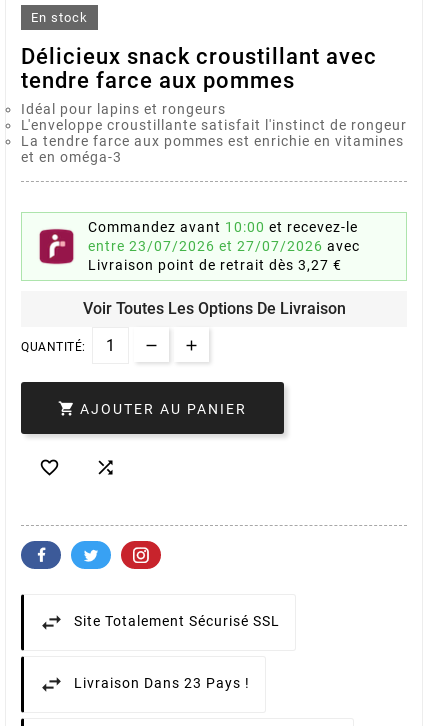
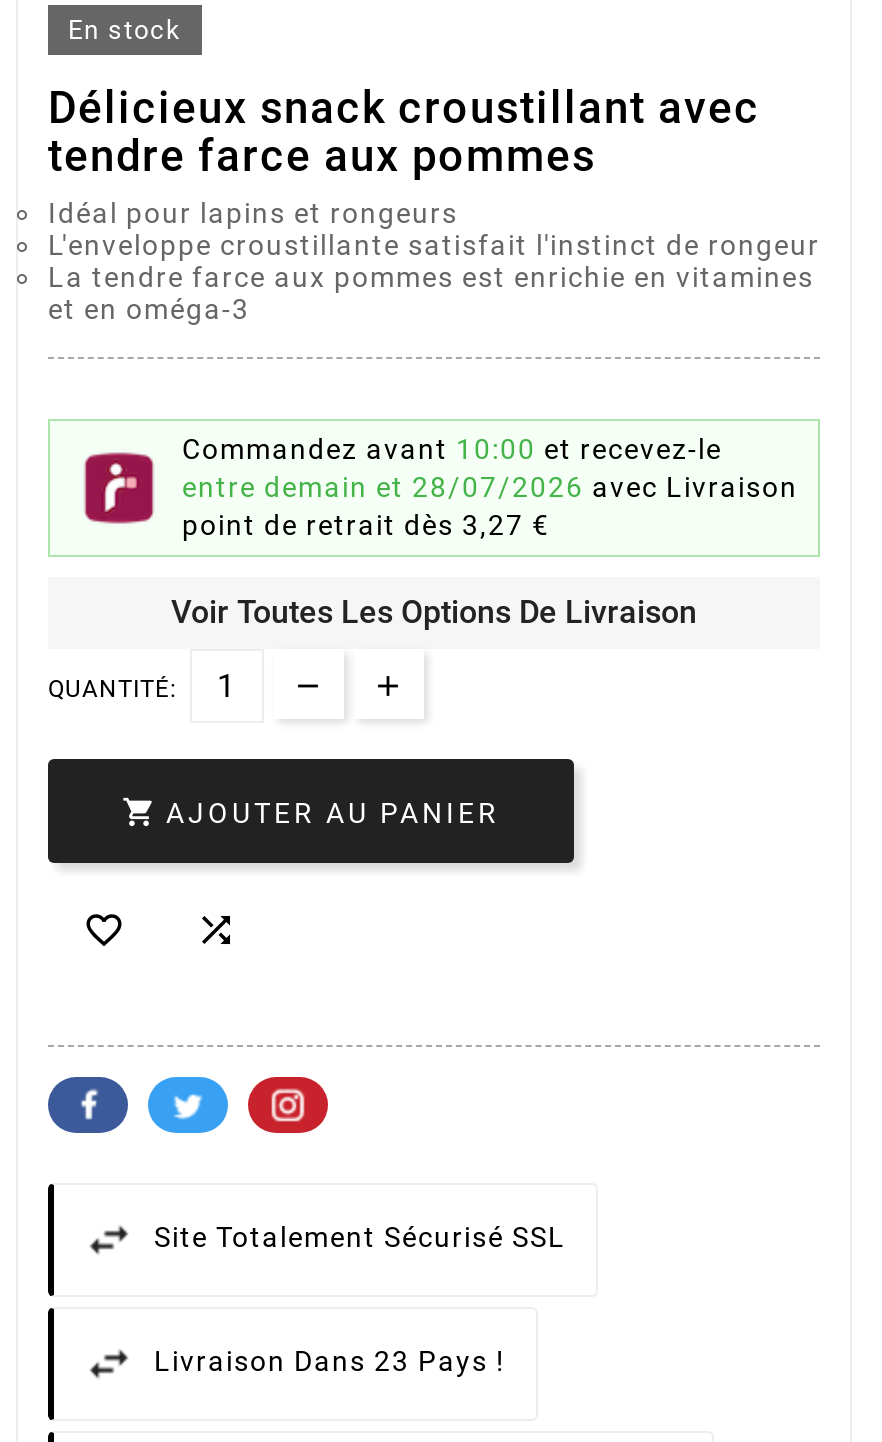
- entre 23/07/2026 et 27/07/2026 avec
- Livraison point de retrait dès 3,27 €
+ entre demain et 28/07/2026 avec Livraison
+ point de retrait dès 3,27 €
